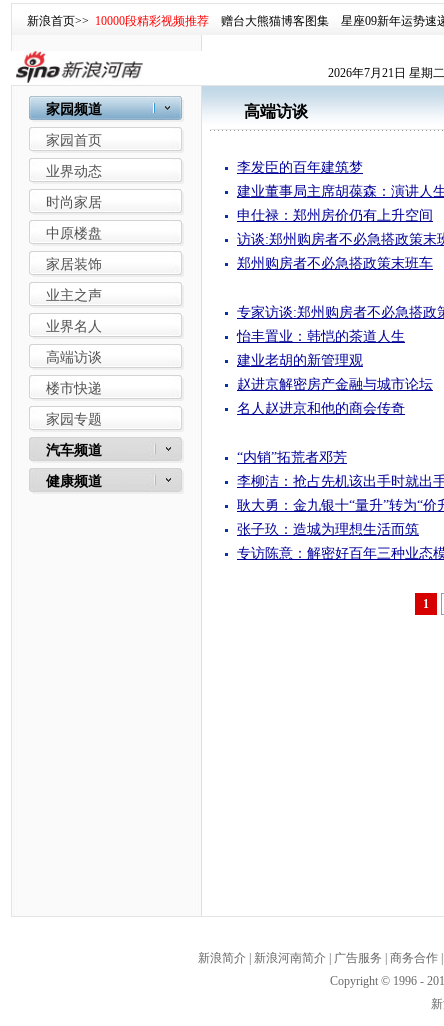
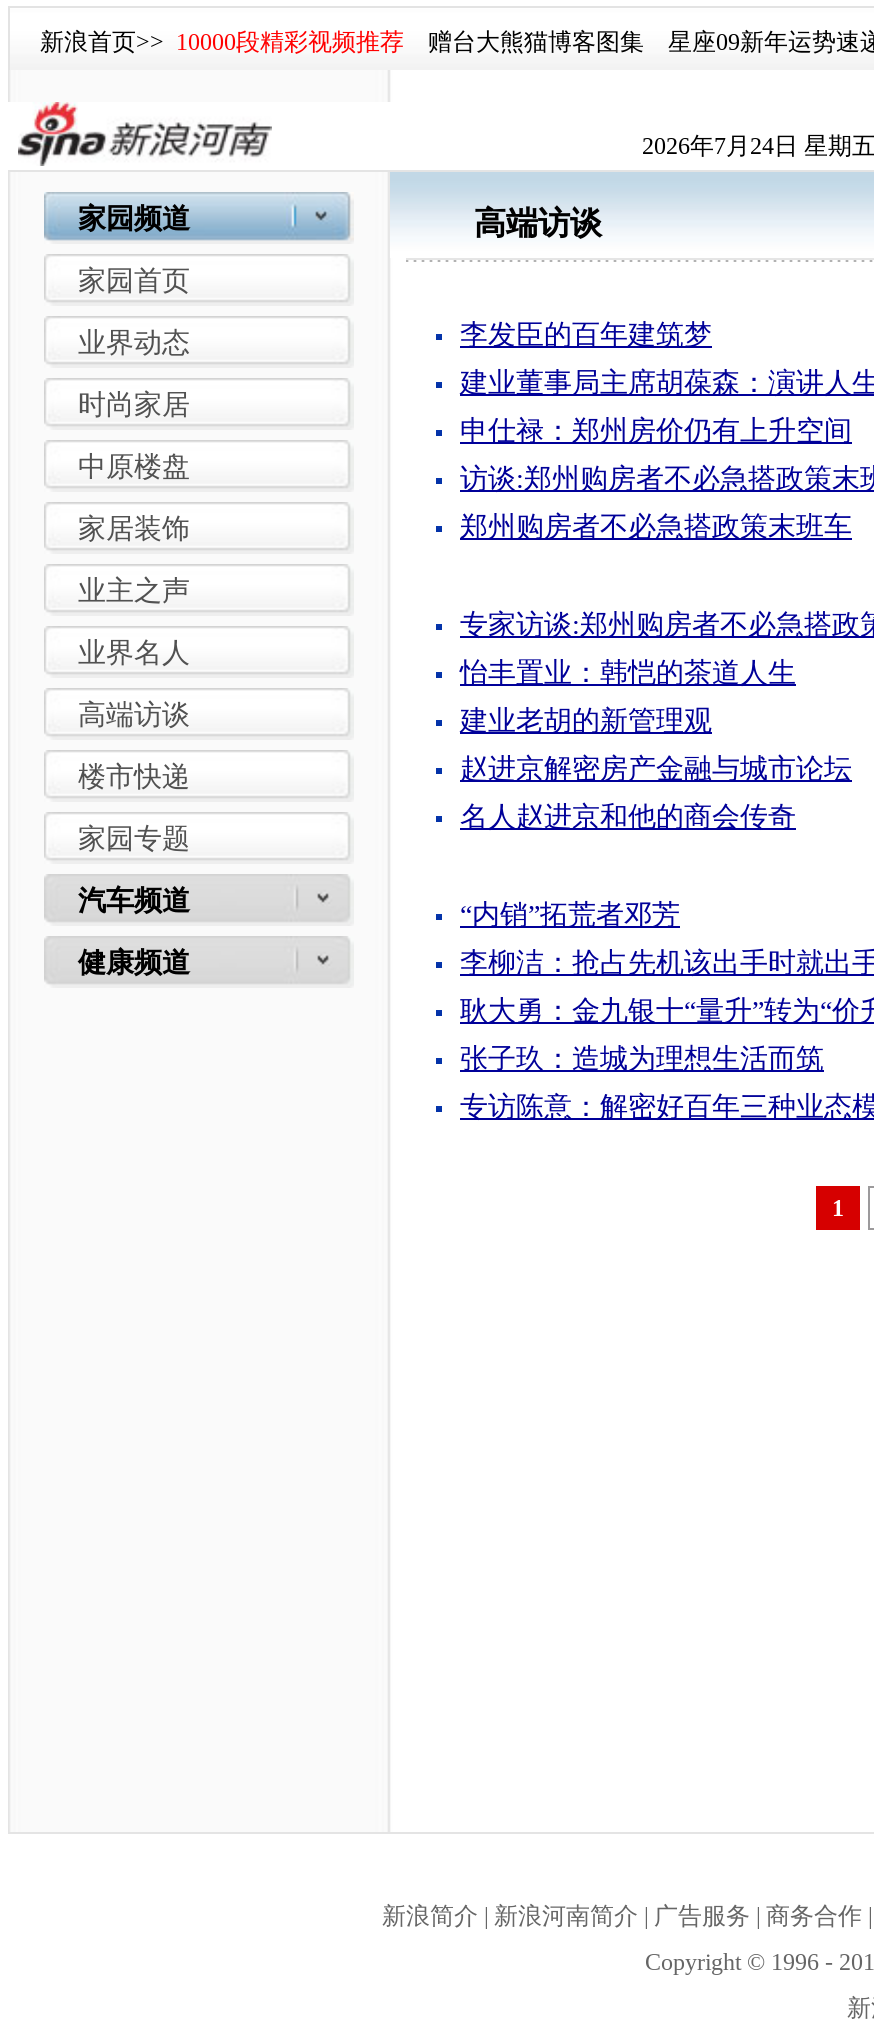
- 2026年7月21日 星期二
+ 2026年7月24日 星期五
